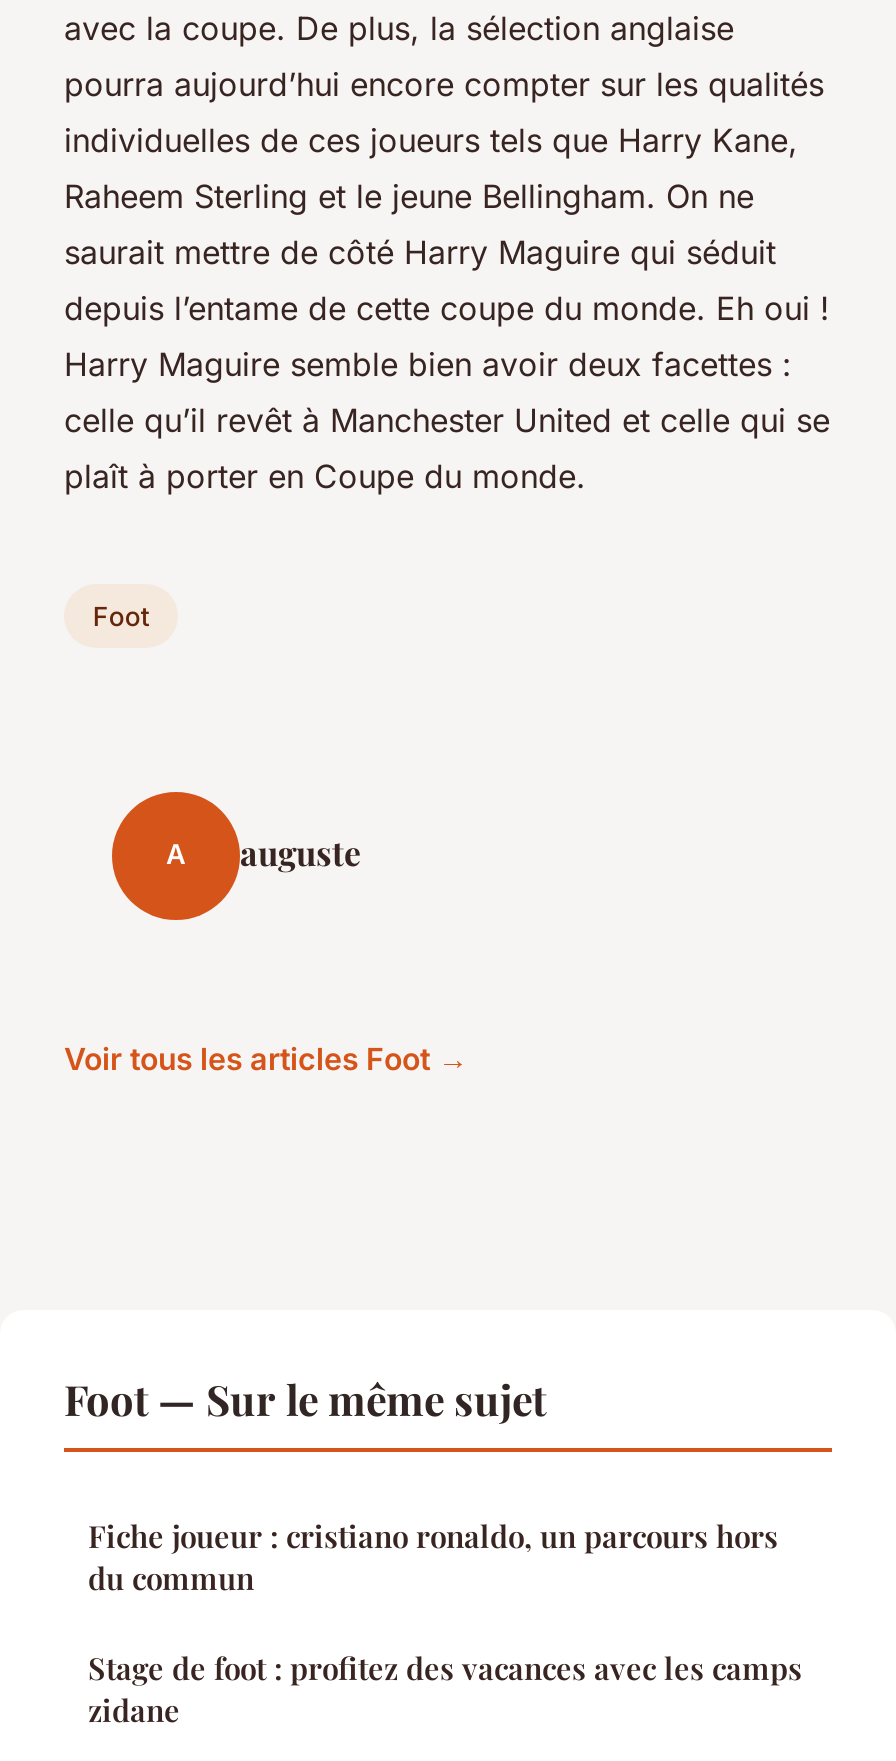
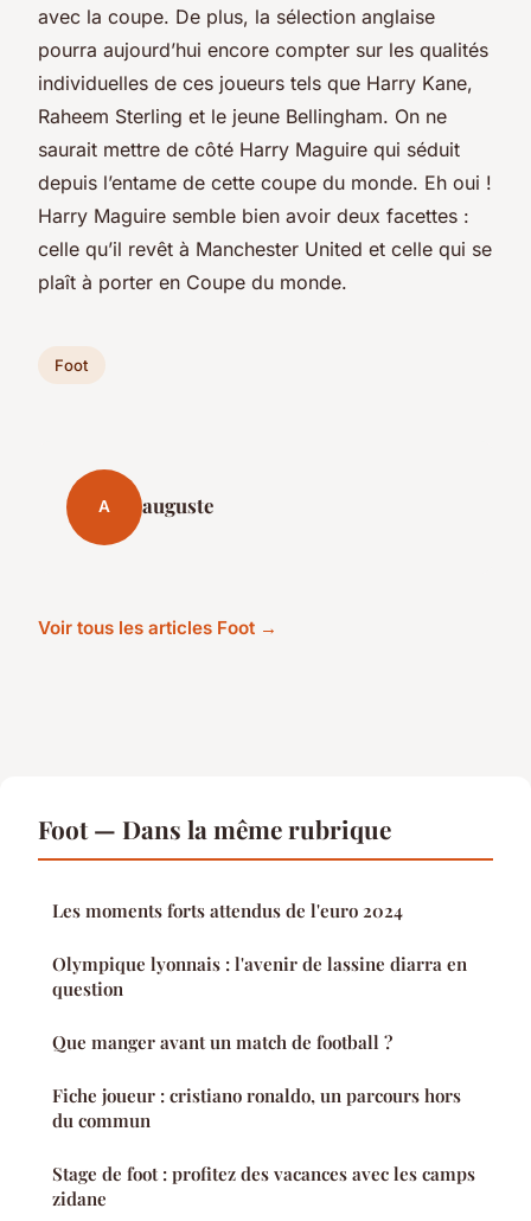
- Foot — Sur le même sujet
+ Foot — Dans la même rubrique
+ Les moments forts attendus de l'euro 2024
+ Olympique lyonnais : l'avenir de lassine diarra en
+ question
+ Que manger avant un match de football ?
